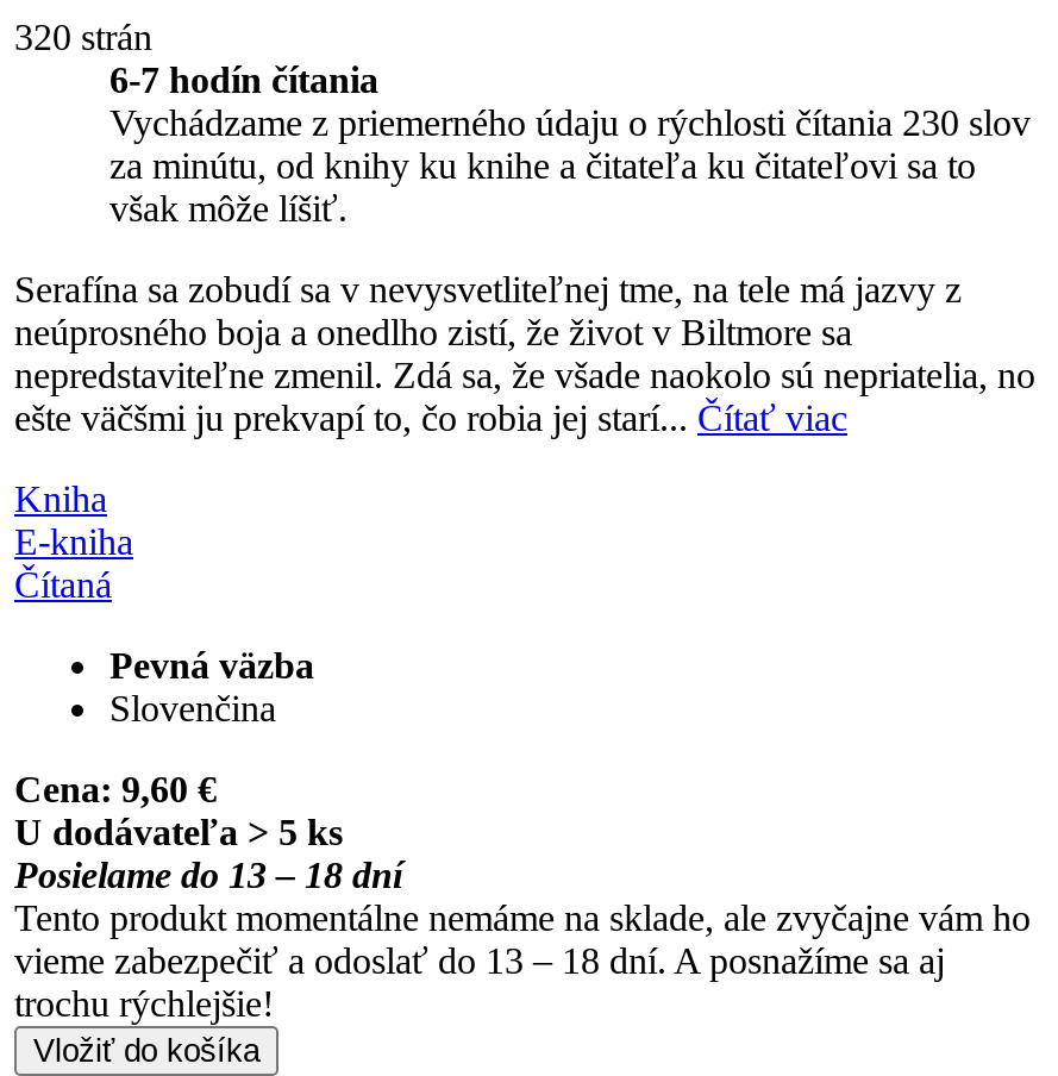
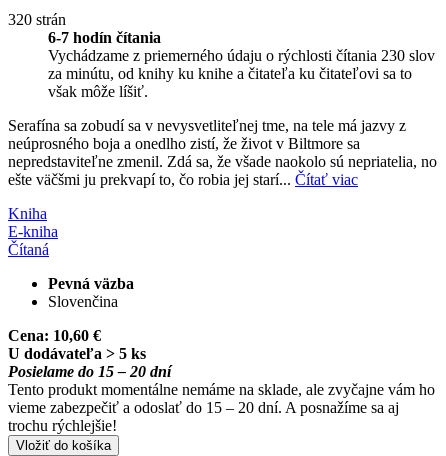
- Cena: 9,60 €
+ Cena: 10,60 €

- Posielame do 13 – 18 dní
+ Posielame do 15 – 20 dní

- vieme zabezpečiť a odoslať do 13 – 18 dní. A posnažíme sa aj
+ vieme zabezpečiť a odoslať do 15 – 20 dní. A posnažíme sa aj
